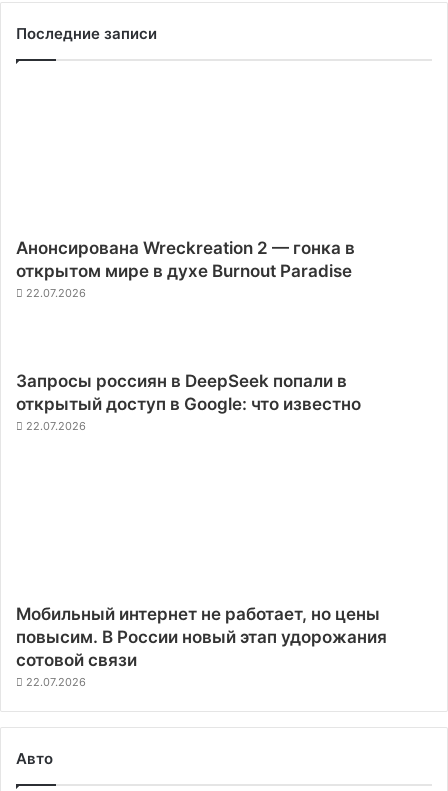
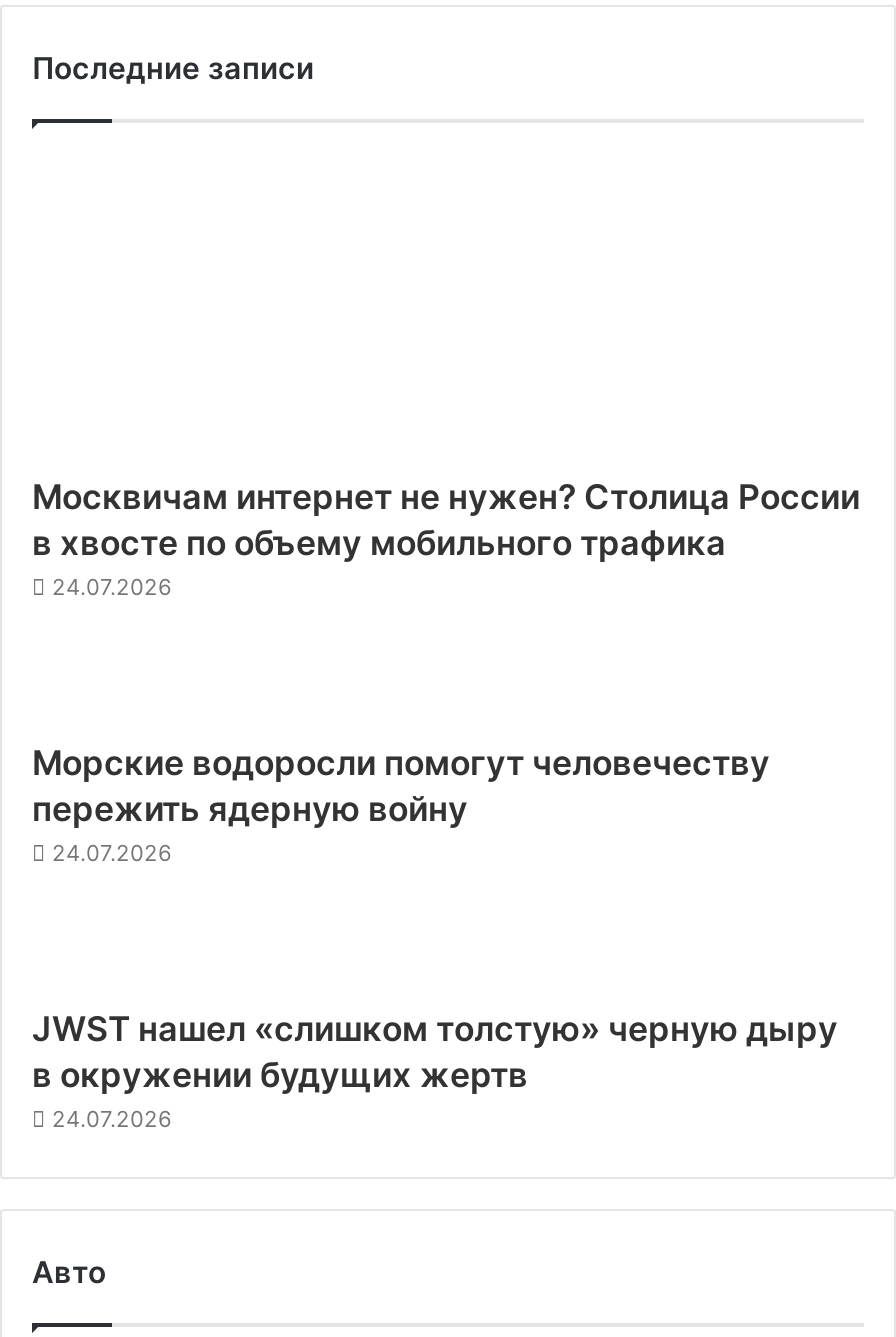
- Анонсирована Wreckreation 2 — гонка в
- открытом мире в духе Burnout Paradise
- 22.07.2026
+ Москвичам интернет не нужен? Столица России
+ в хвосте по объему мобильного трафика
+ 24.07.2026

- Запросы россиян в DeepSeek попали в
- открытый доступ в Google: что известно
- 22.07.2026
+ Морские водоросли помогут человечеству
+ пережить ядерную войну
+ 24.07.2026

- Мобильный интернет не работает, но цены
- повысим. В России новый этап удорожания
- сотовой связи
- 22.07.2026
+ JWST нашел «слишком толстую» черную дыру
+ в окружении будущих жертв
+ 24.07.2026
